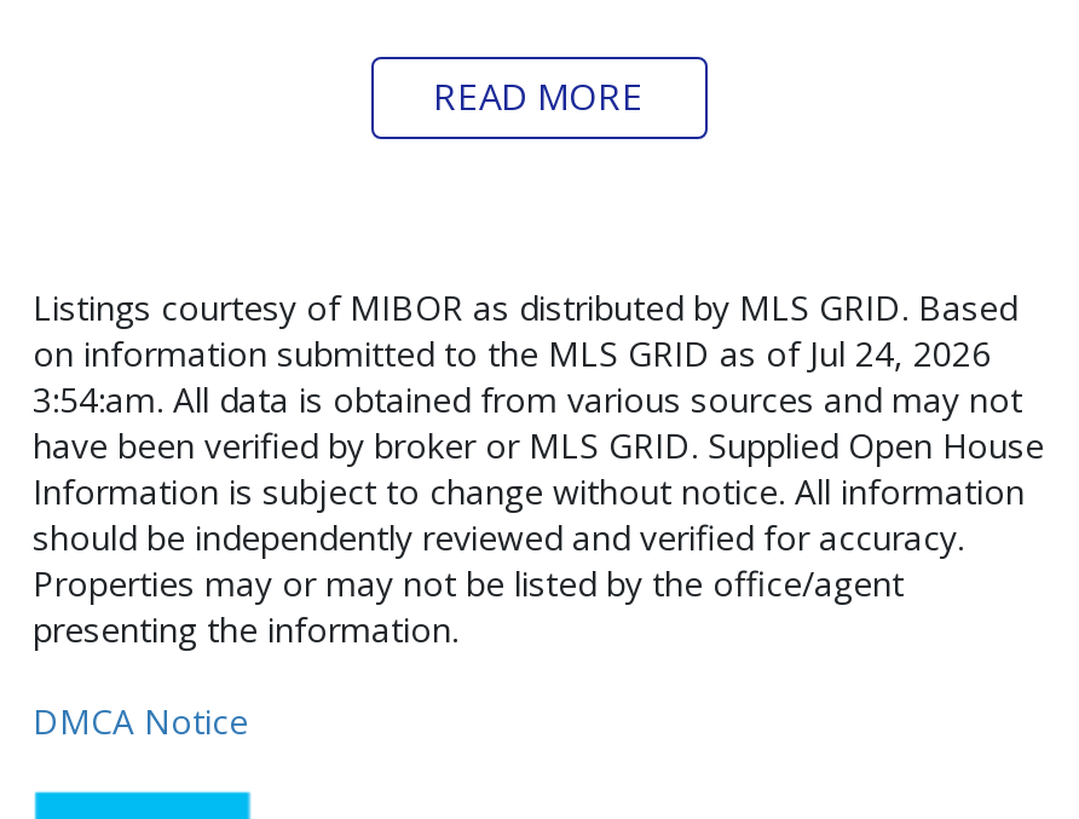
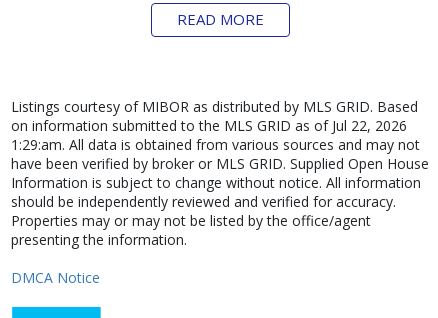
- on information submitted to the MLS GRID as of Jul 24, 2026
+ on information submitted to the MLS GRID as of Jul 22, 2026

- 3:54:am. All data is obtained from various sources and may not
+ 1:29:am. All data is obtained from various sources and may not
